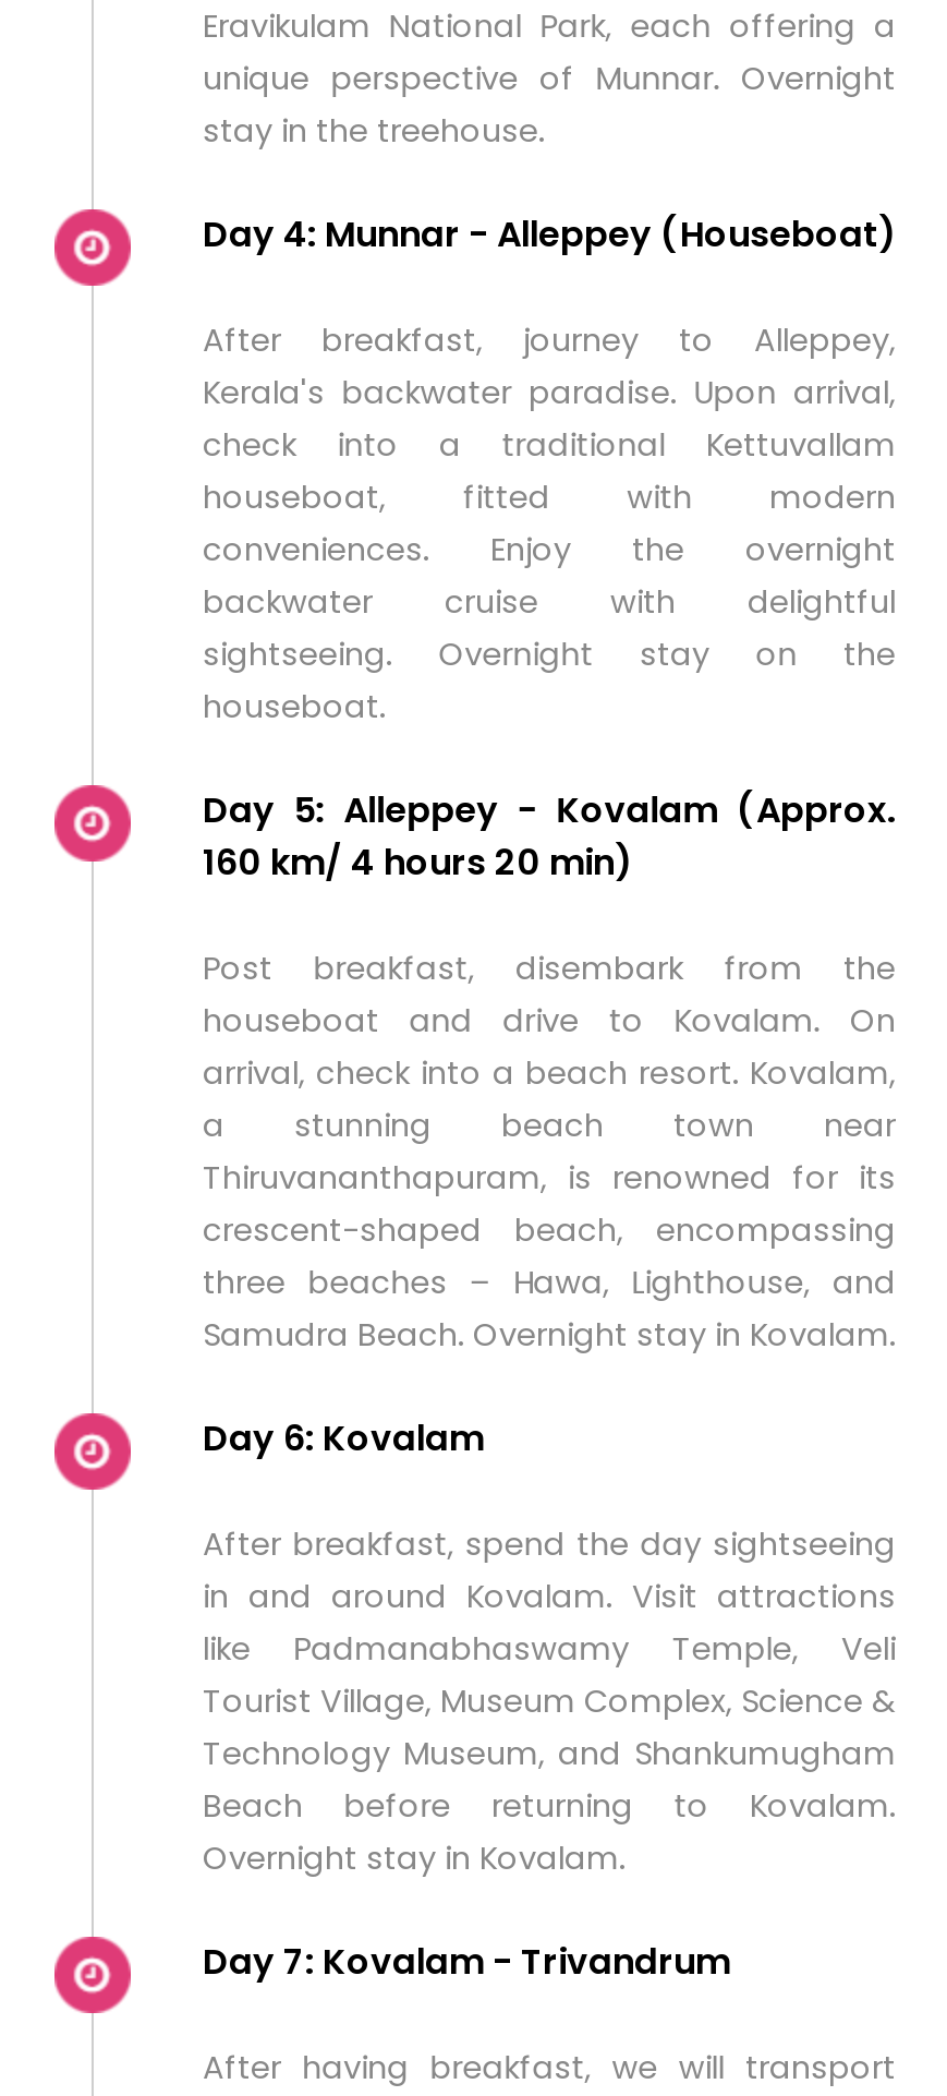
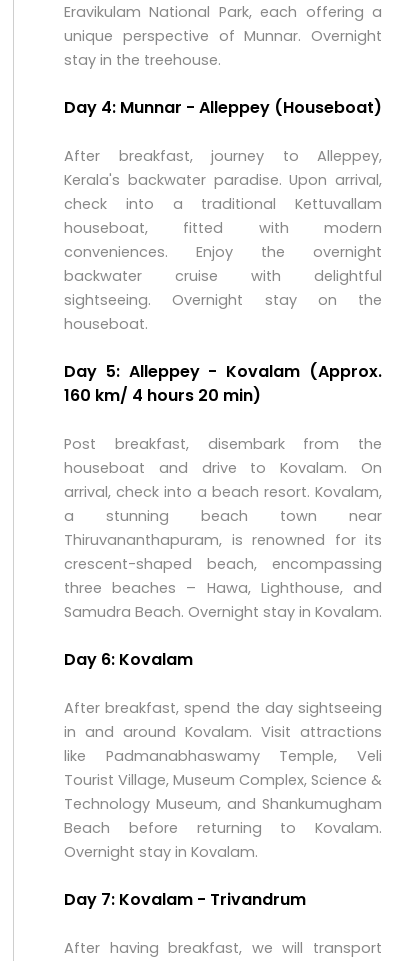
- [image]

- [image]

- [image]

- [image]
